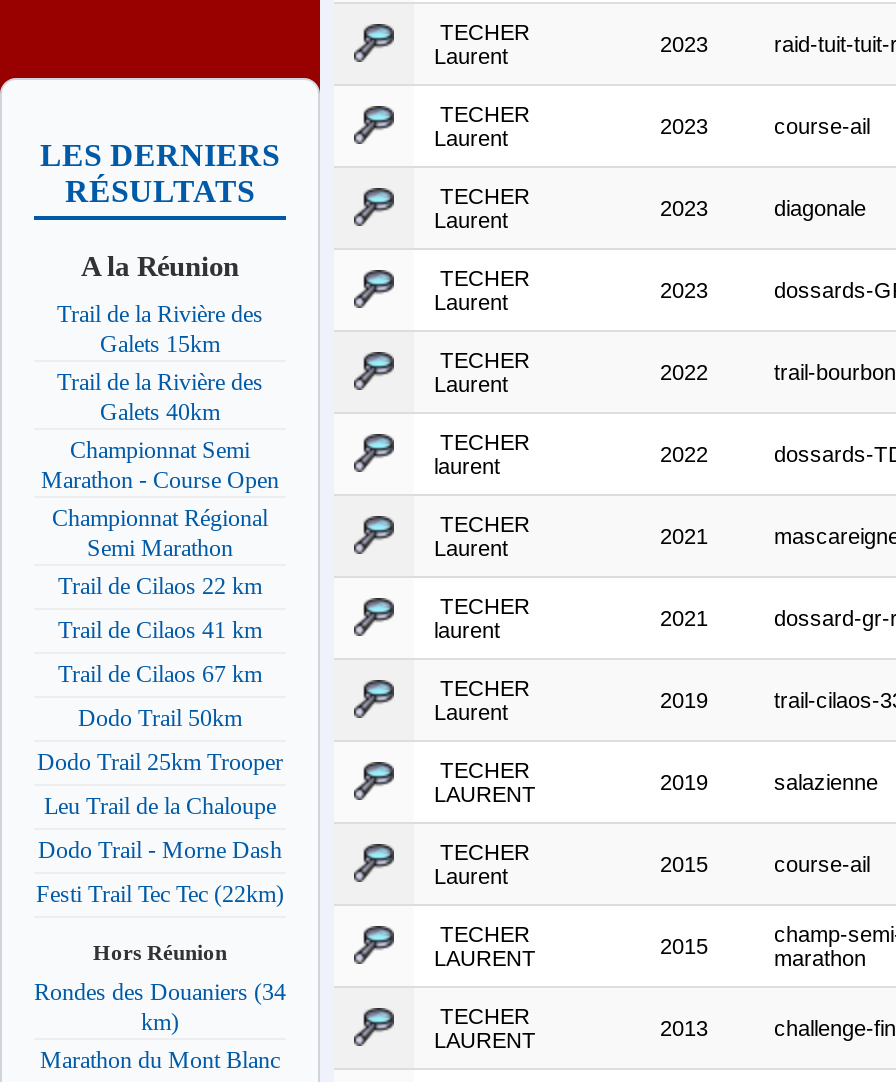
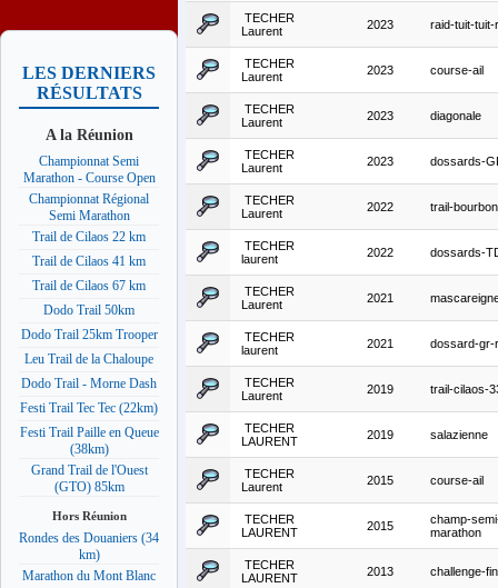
- Trail de la Rivière des
- Galets 15km
- Trail de la Rivière des
- Galets 40km

moved up: Championnat Semi | Marathon - Course Open | Championnat Régional | ... | Dodo Trail - Morne Dash | Festi Trail Tec Tec (22km)

+ Festi Trail Paille en Queue
+ (38km)
+ Grand Trail de l'Ouest
+ (GTO) 85km
